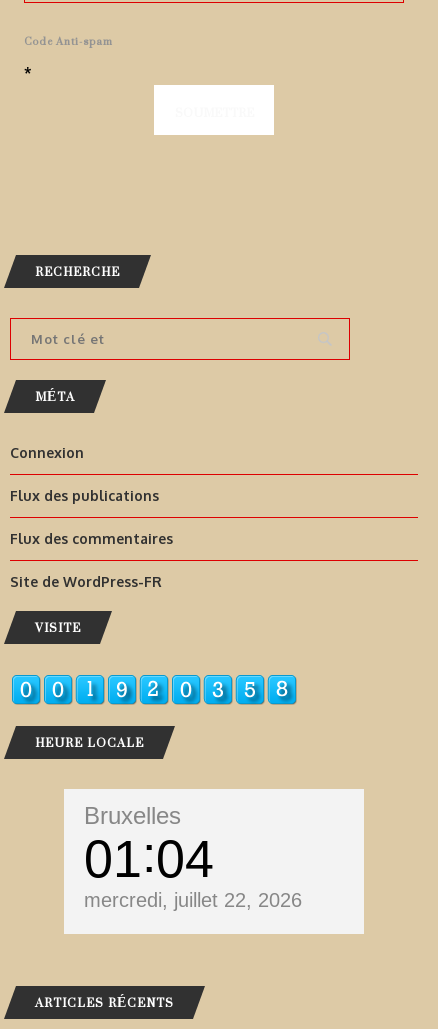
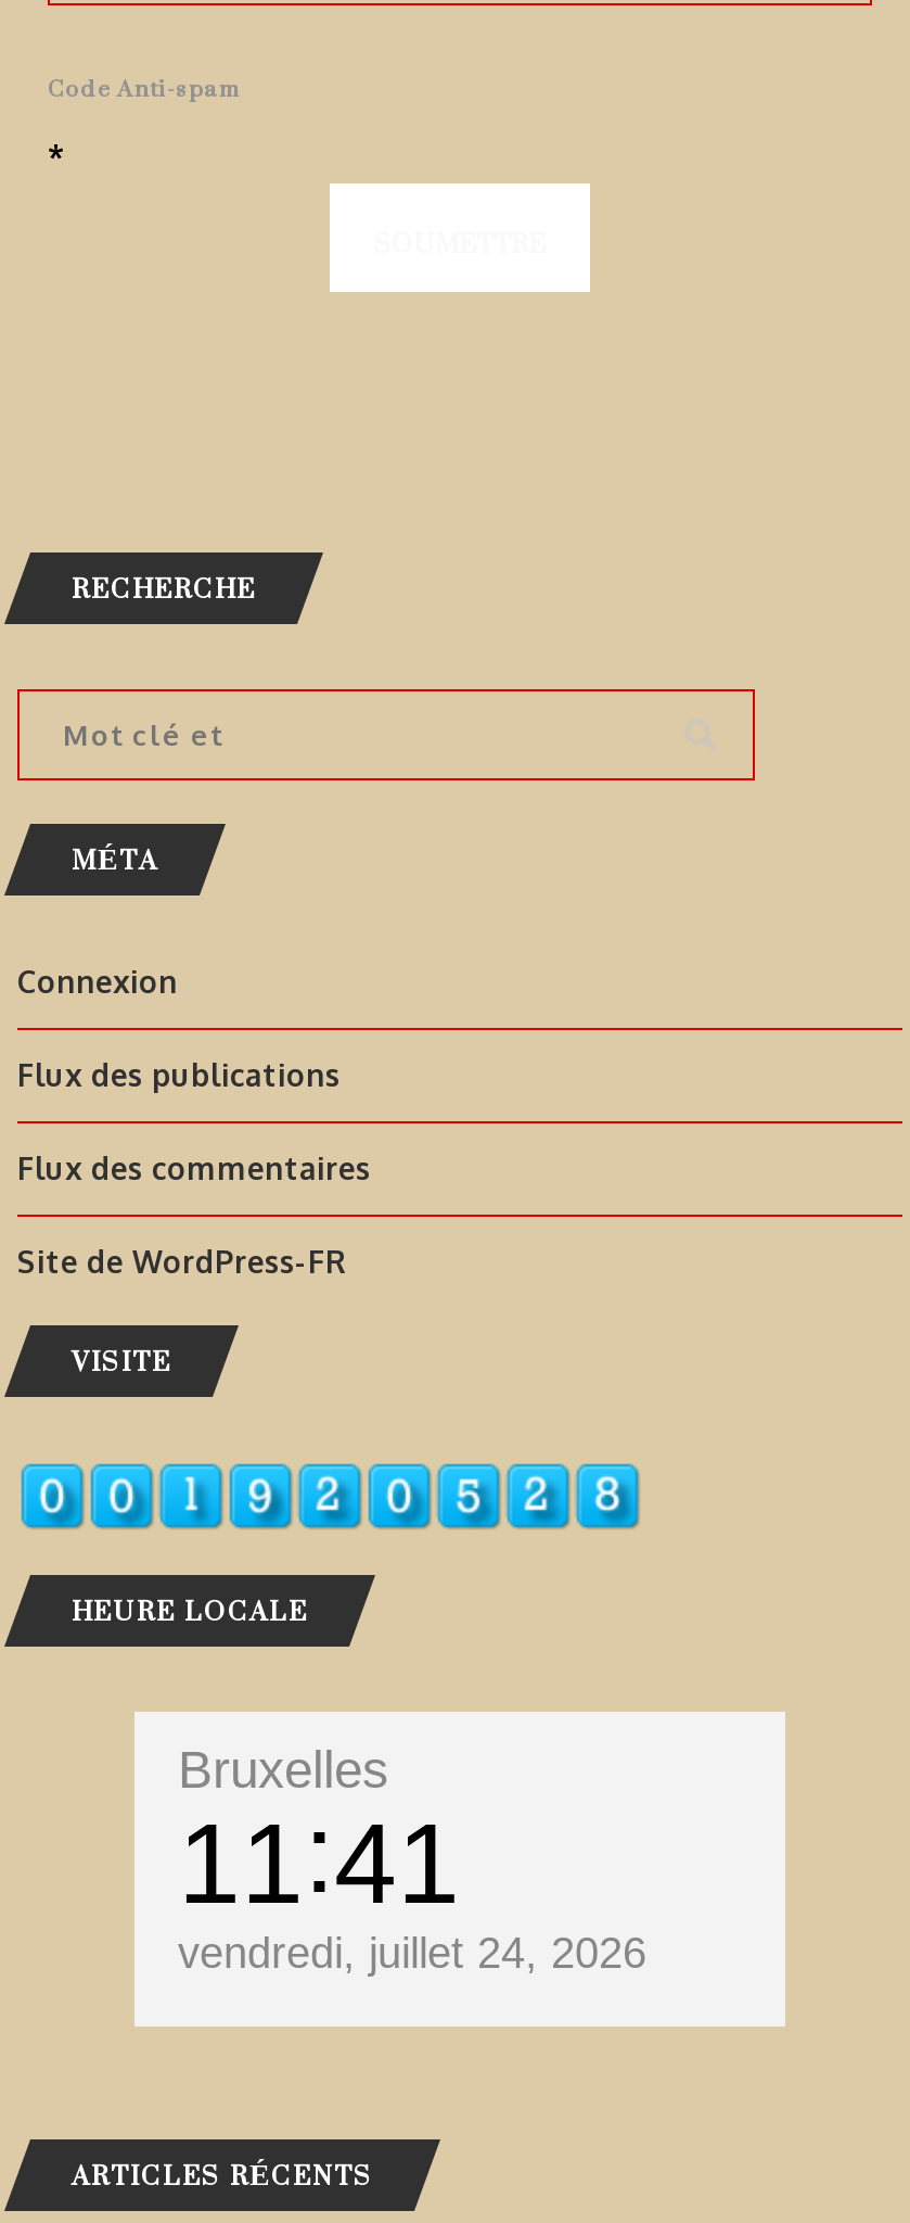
- 01 04
+ 11 41

- mercredi, juillet 22, 2026
+ vendredi, juillet 24, 2026
